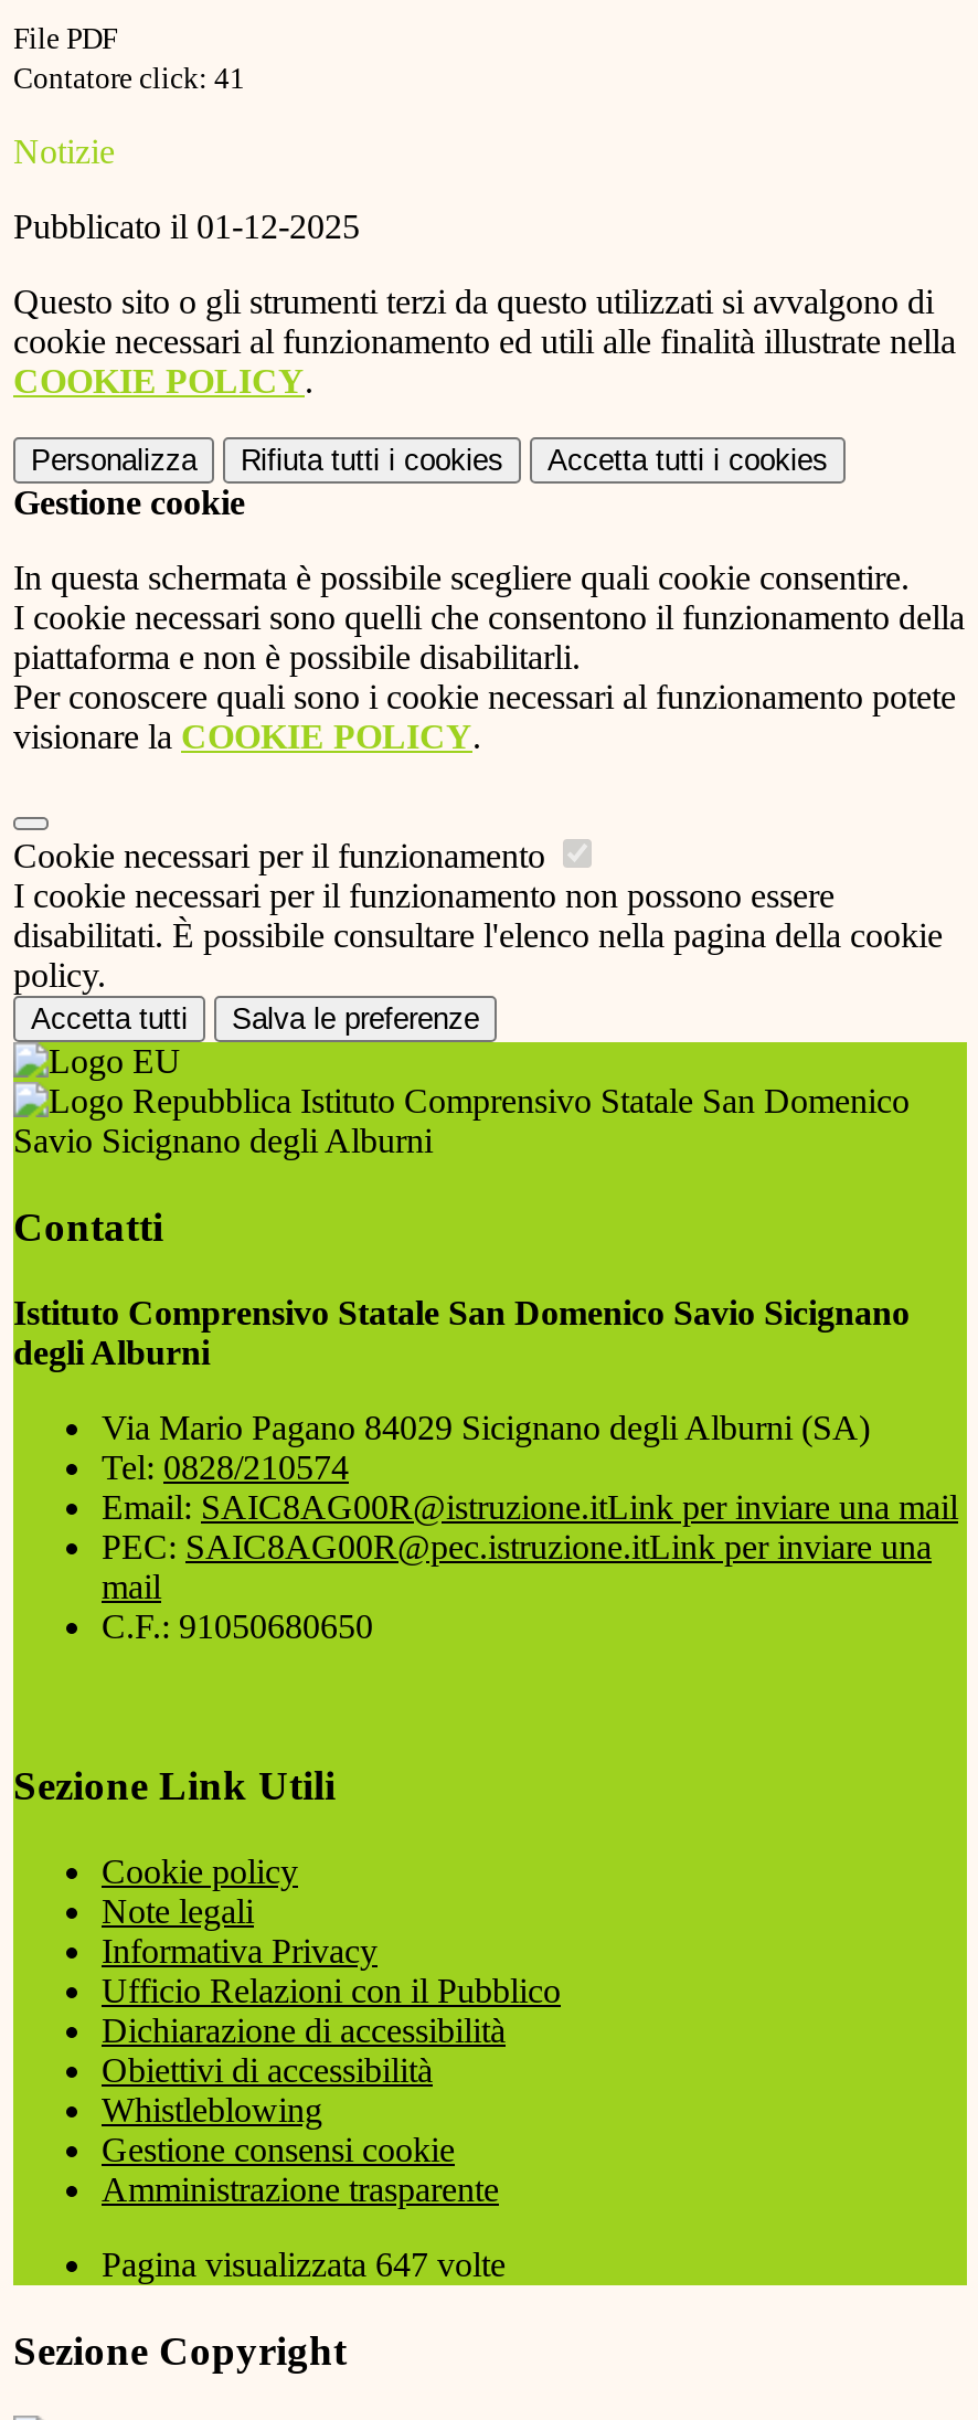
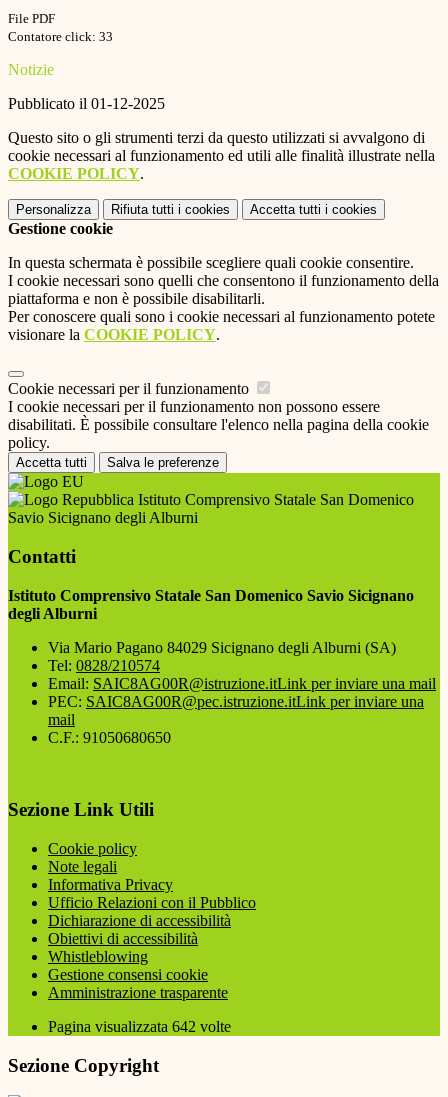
- Contatore click: 41
+ Contatore click: 33

- Pagina visualizzata 647 volte
+ Pagina visualizzata 642 volte
